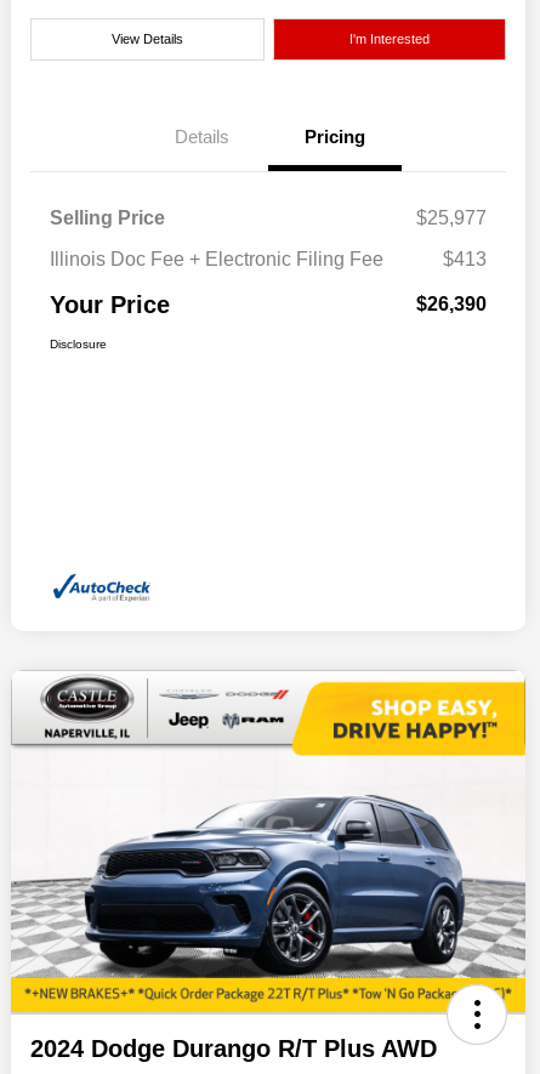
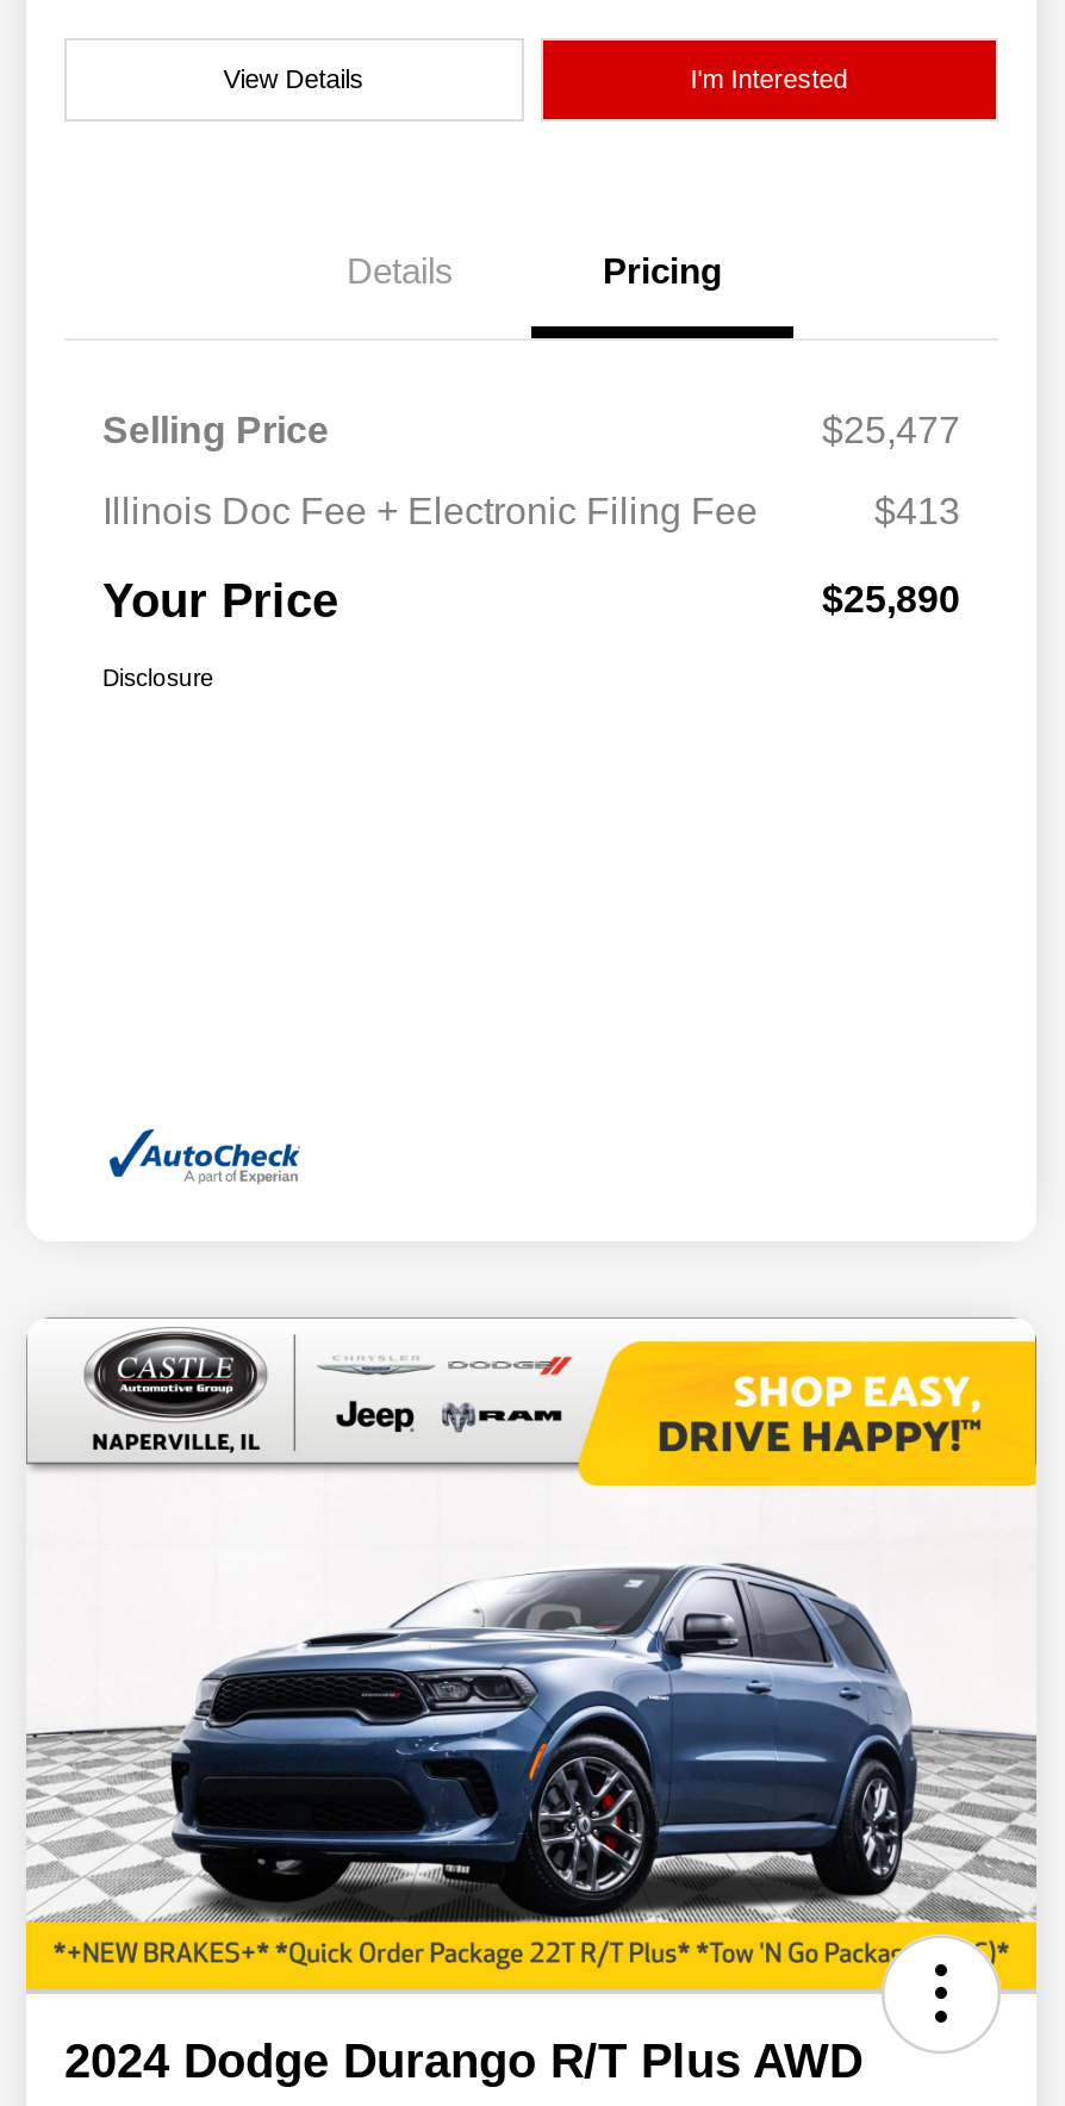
- $25,977
+ $25,477

- $26,390
+ $25,890
